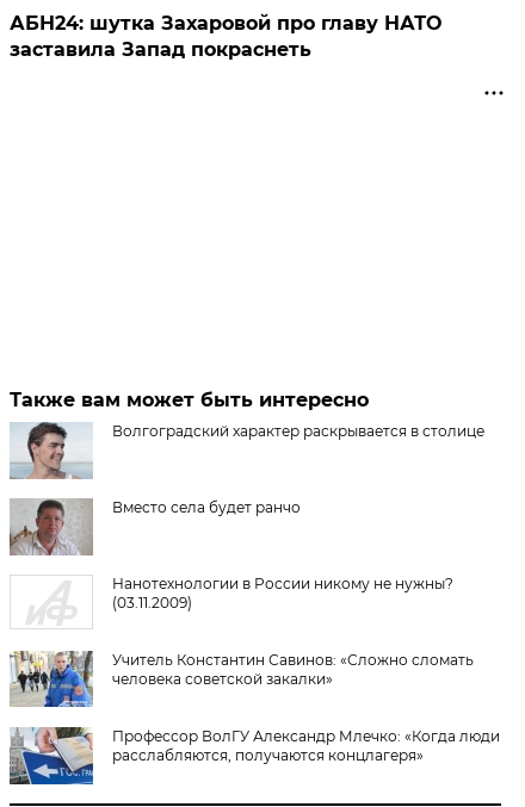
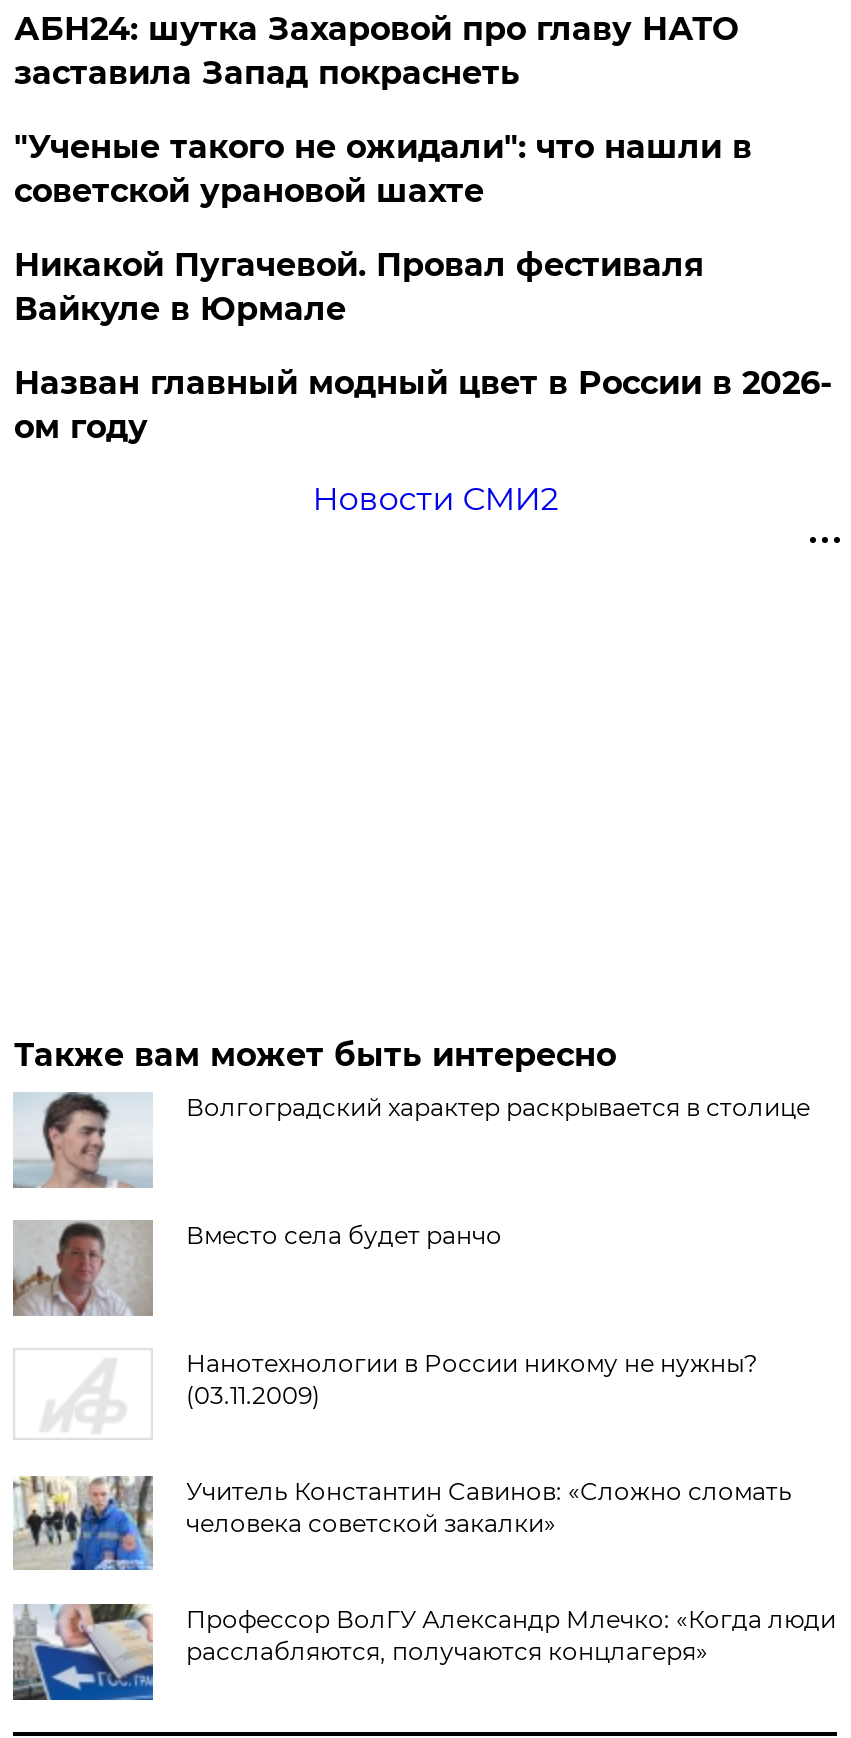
+ "Ученые такого не ожидали": что нашли в
+ советской урановой шахте
+ Никакой Пугачевой. Провал фестиваля
+ Вайкуле в Юрмале
+ Назван главный модный цвет в России в 2026-
+ ом году
+ Новости СМИ2
